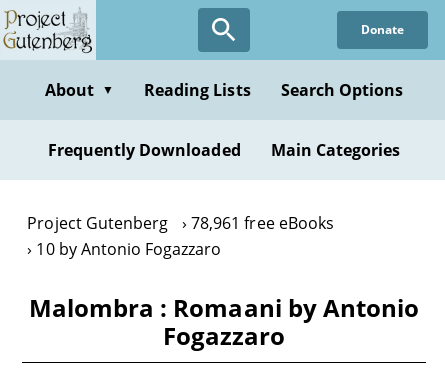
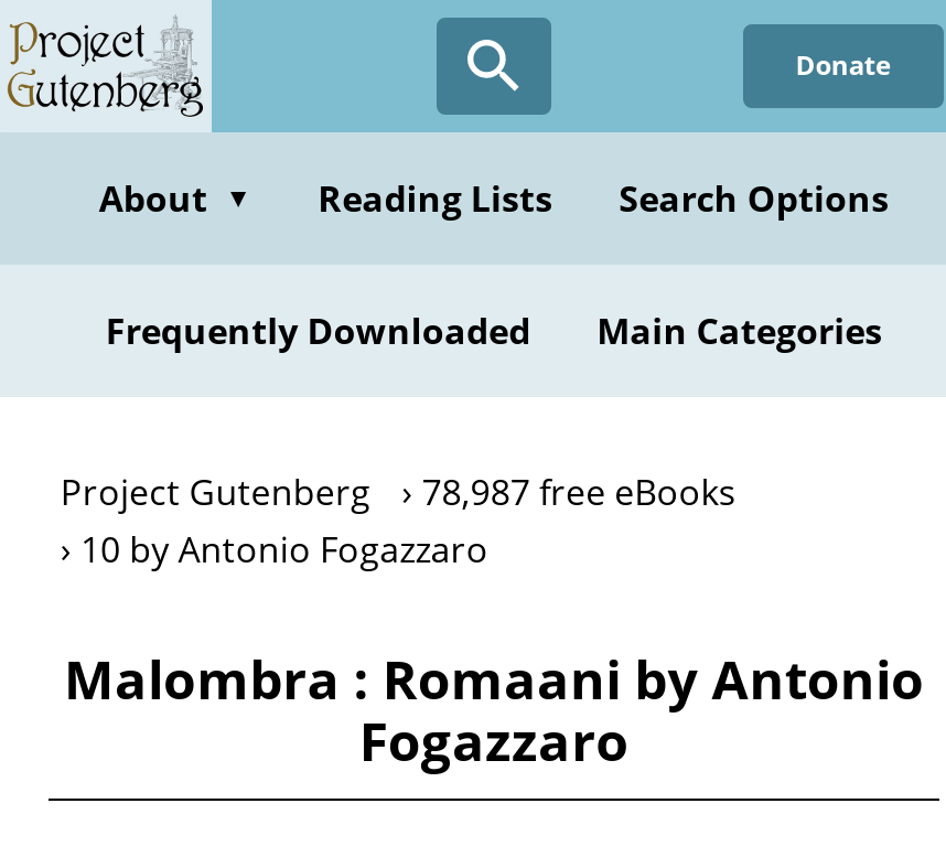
- Project Gutenberg 78,961 free eBooks
+ Project Gutenberg 78,987 free eBooks
